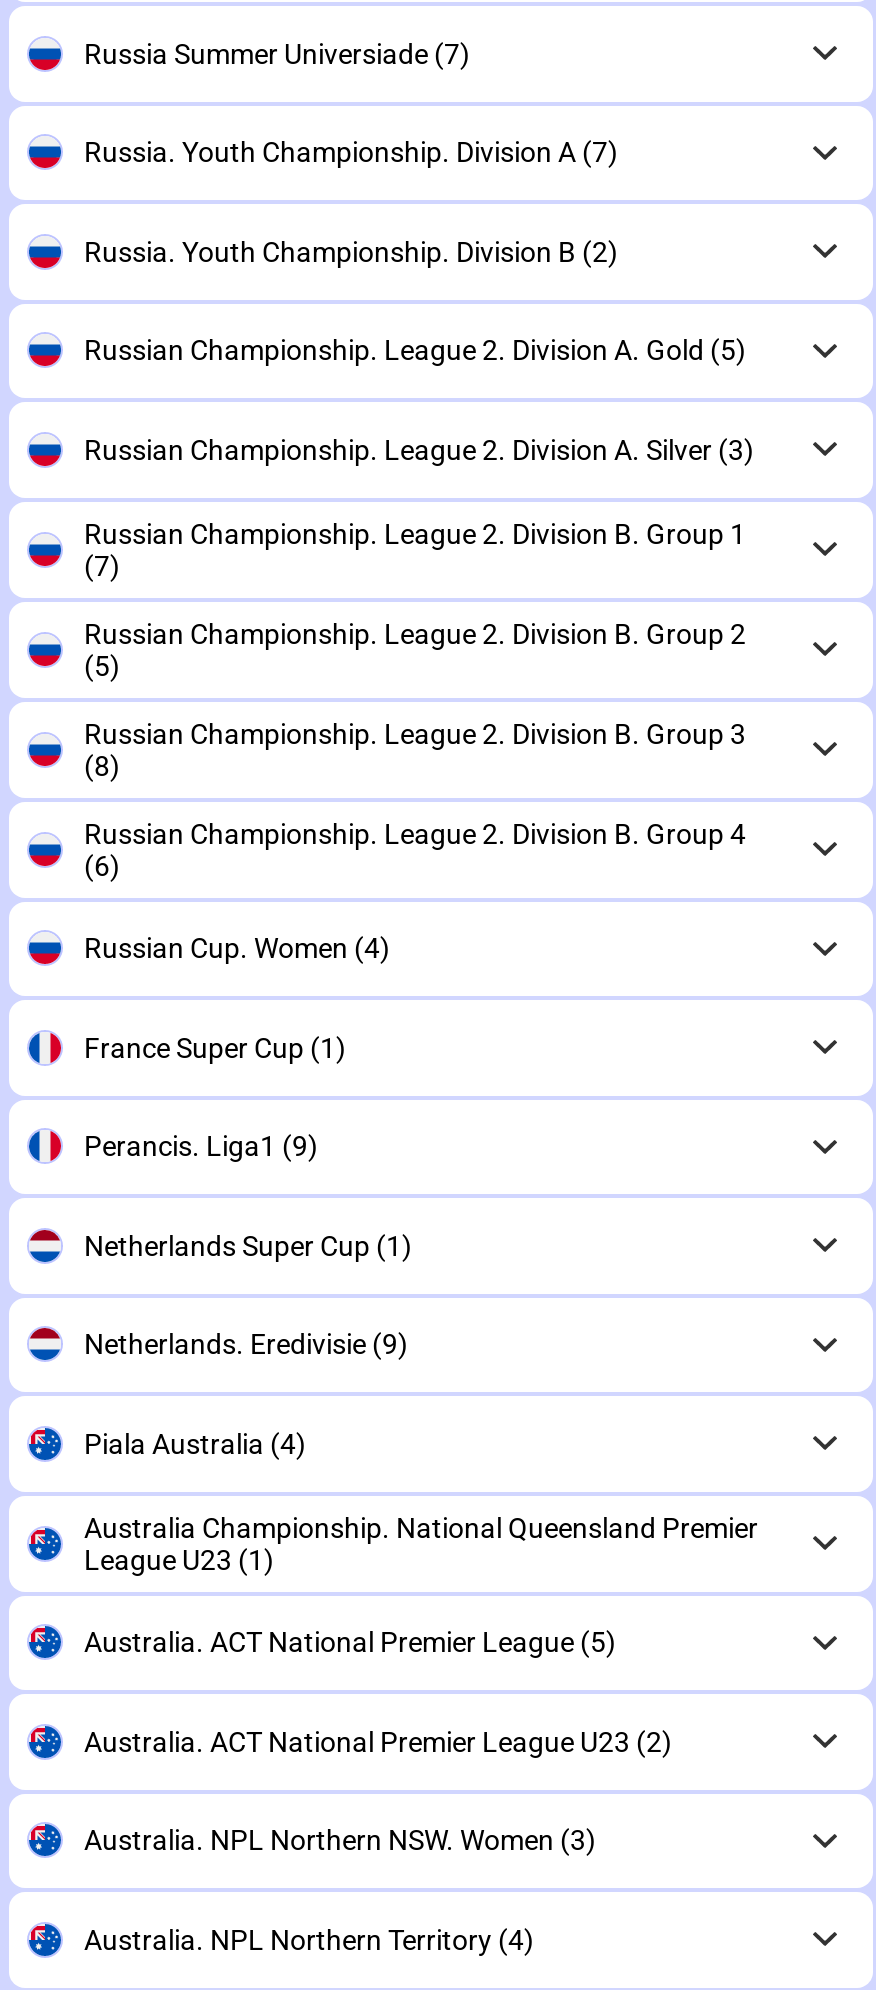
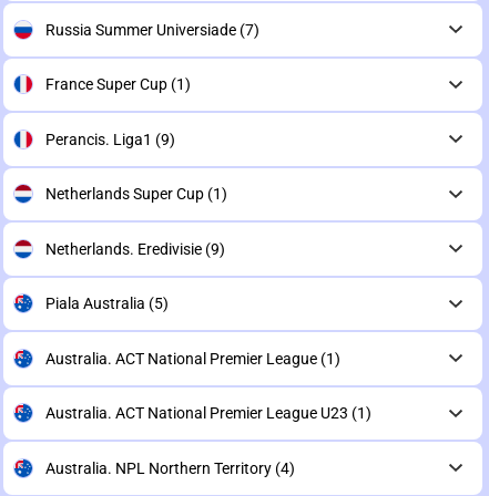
- Russia. Youth Championship. Division A (7)
- Russia. Youth Championship. Division B (2)
- Russian Championship. League 2. Division A. Gold (5)
- Russian Championship. League 2. Division A. Silver (3)
- Russian Championship. League 2. Division B. Group 1
- (7)
- Russian Championship. League 2. Division B. Group 2
- (5)
- Russian Championship. League 2. Division B. Group 3
- (8)
- Russian Championship. League 2. Division B. Group 4
- (6)
- Russian Cup. Women (4)

- Piala Australia (4)
- Australia Championship. National Queensland Premier
- League U23 (1)
- Australia. ACT National Premier League (5)
- Australia. ACT National Premier League U23 (2)
- Australia. NPL Northern NSW. Women (3)
+ Piala Australia (5)
+ Australia. ACT National Premier League (1)
+ Australia. ACT National Premier League U23 (1)
